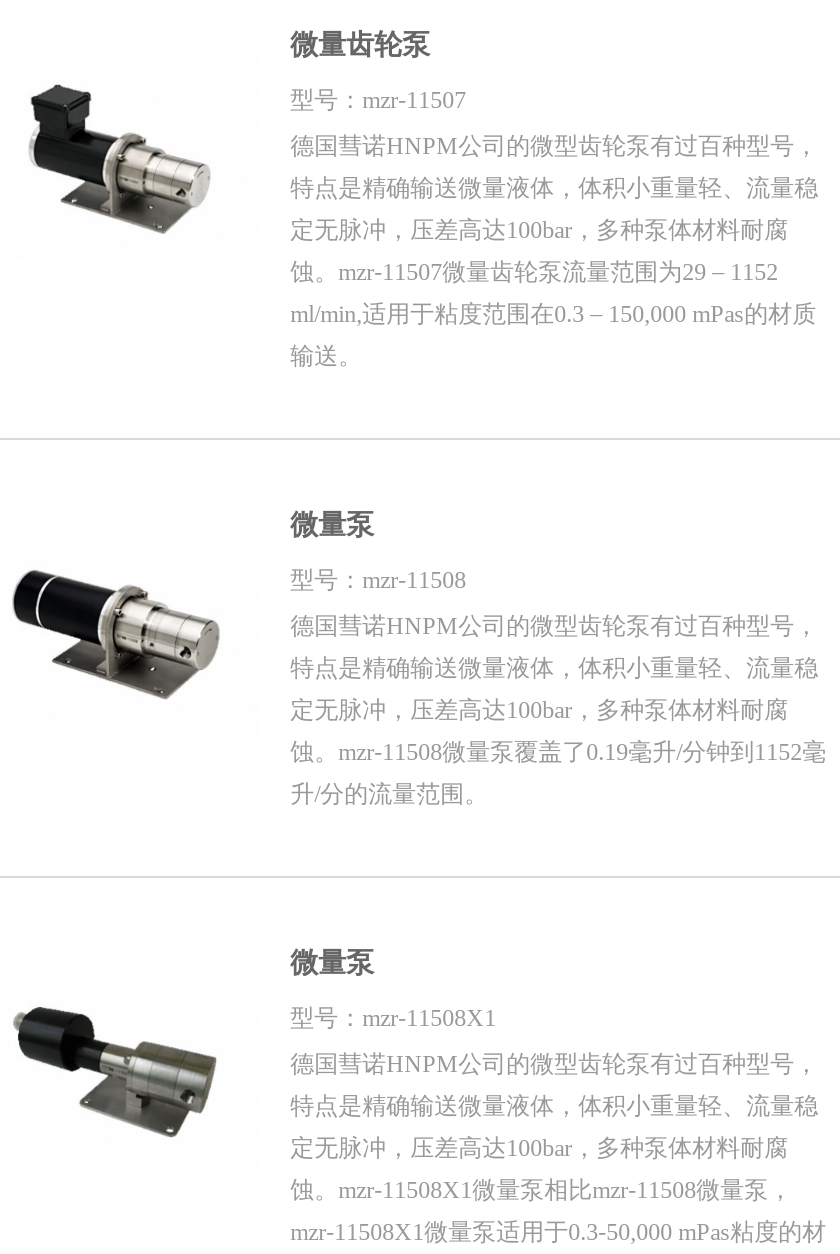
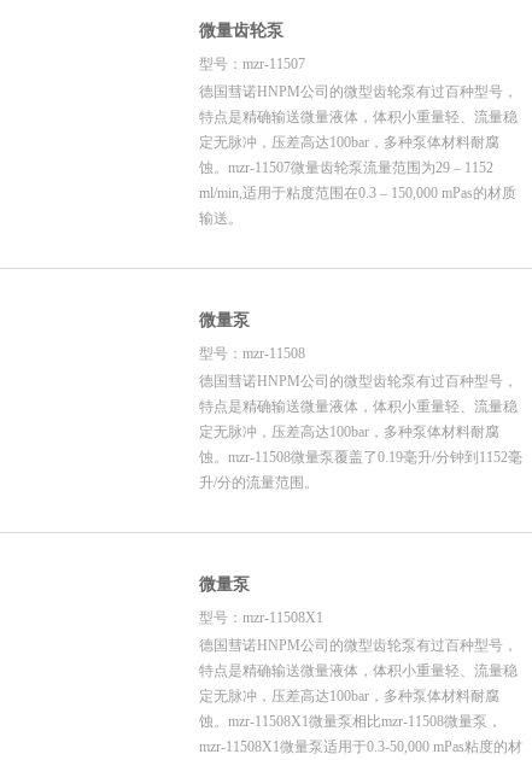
- [image]

- [image]

- [image]
